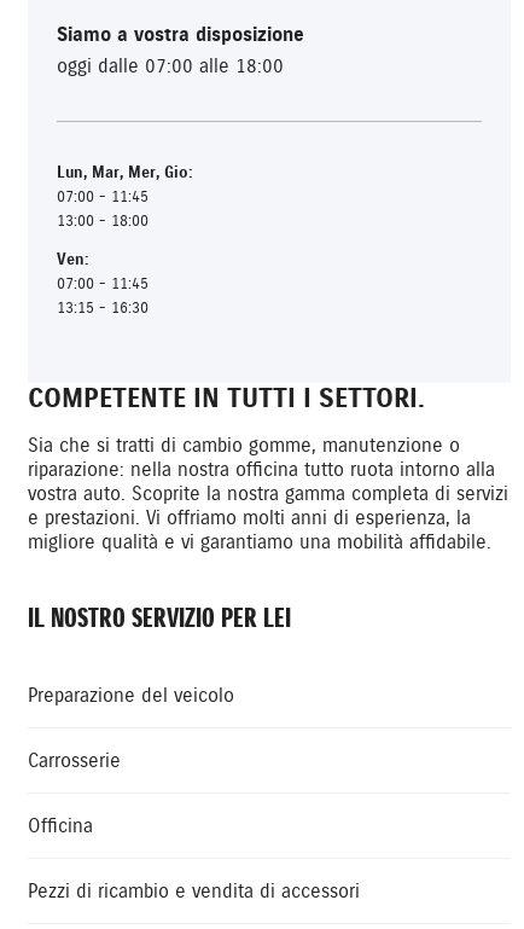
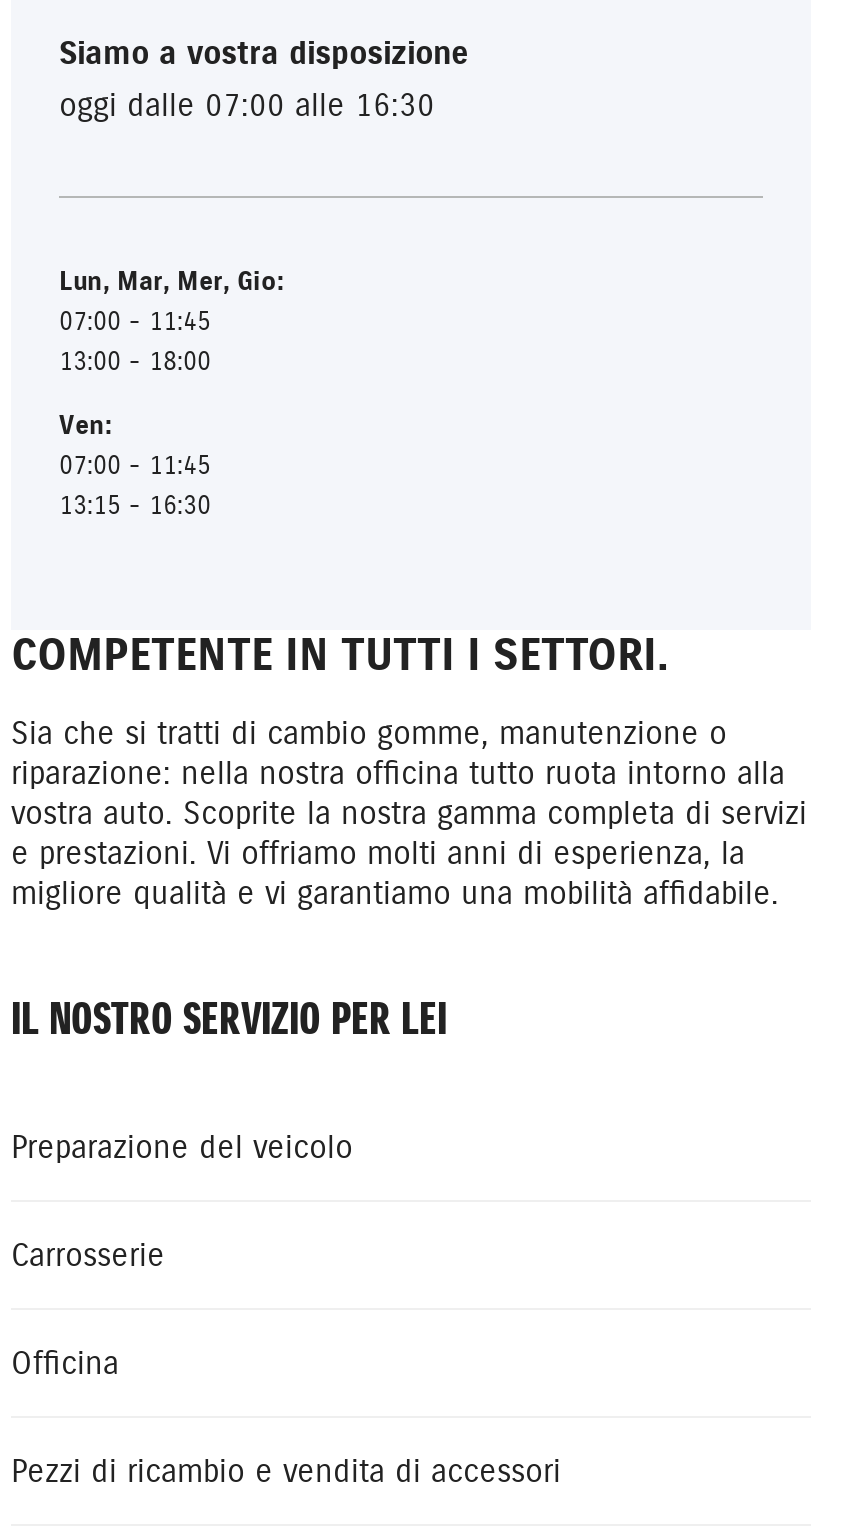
- oggi dalle 07:00 alle 18:00
+ oggi dalle 07:00 alle 16:30
